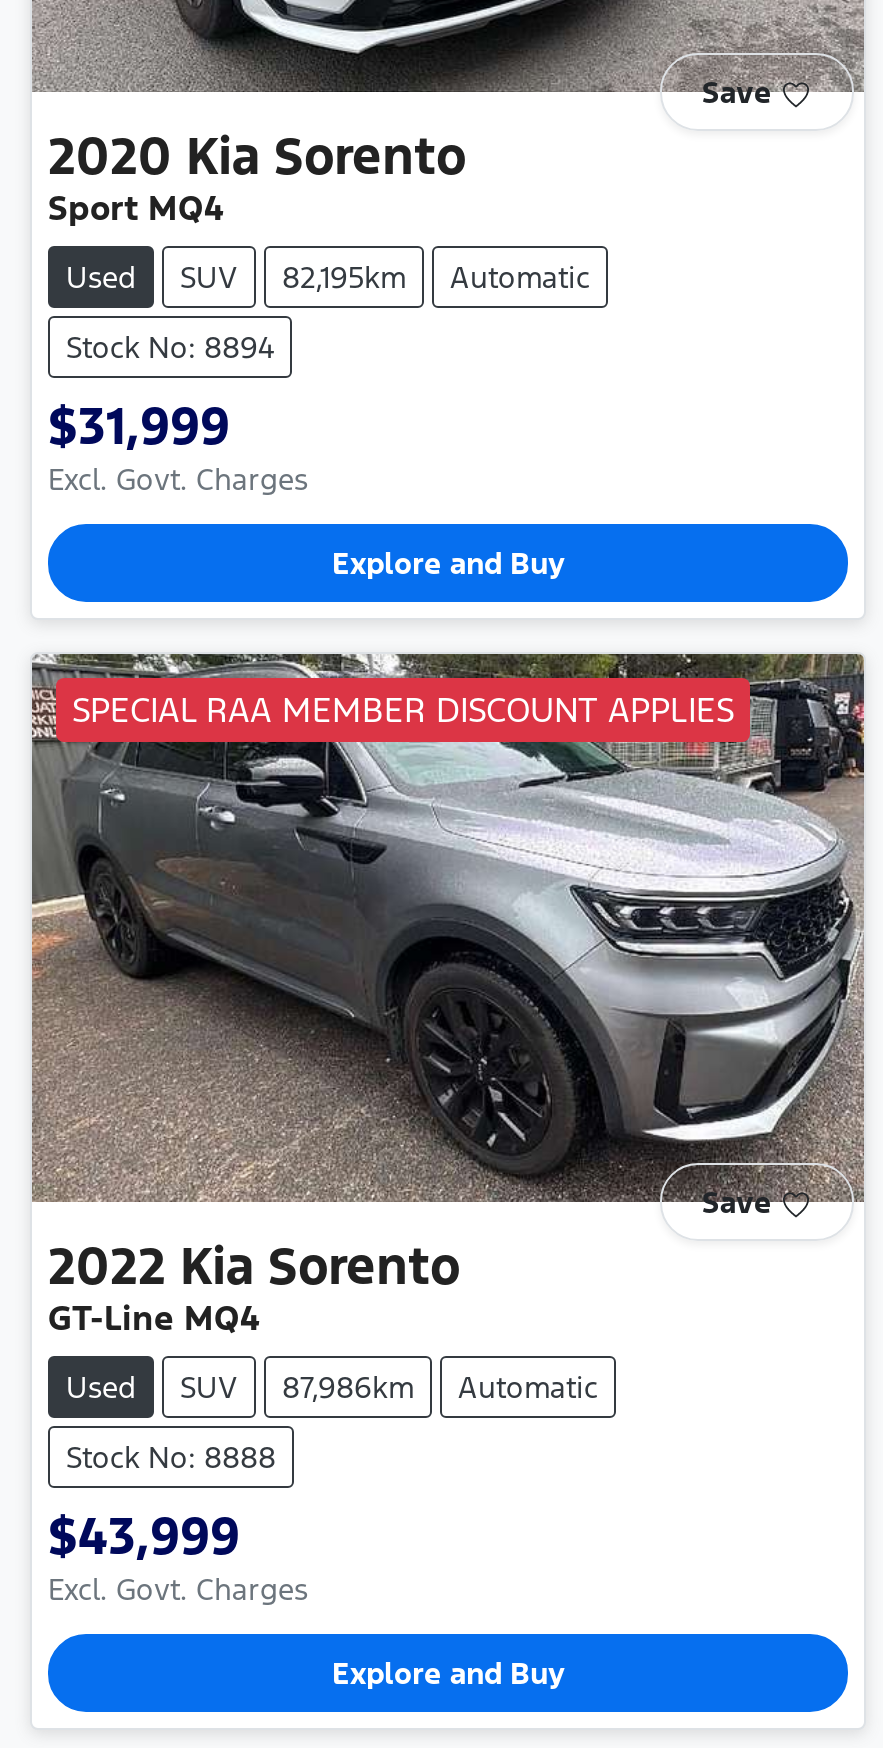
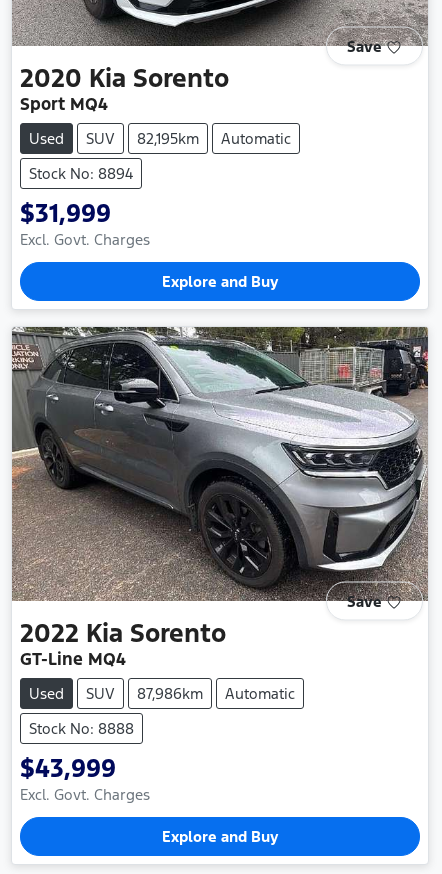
- SPECIAL RAA MEMBER DISCOUNT APPLIES
